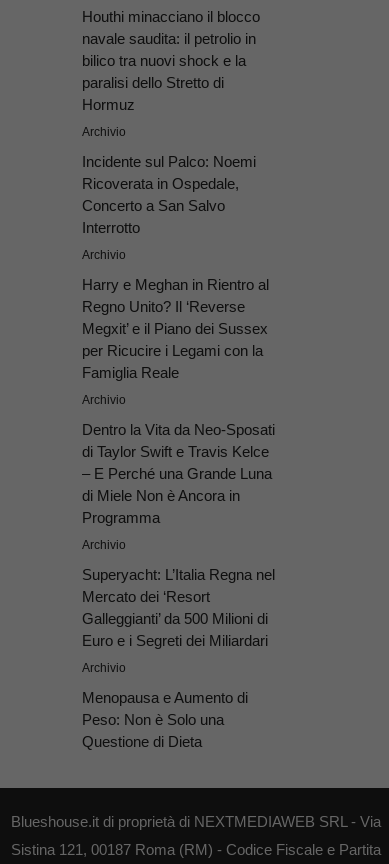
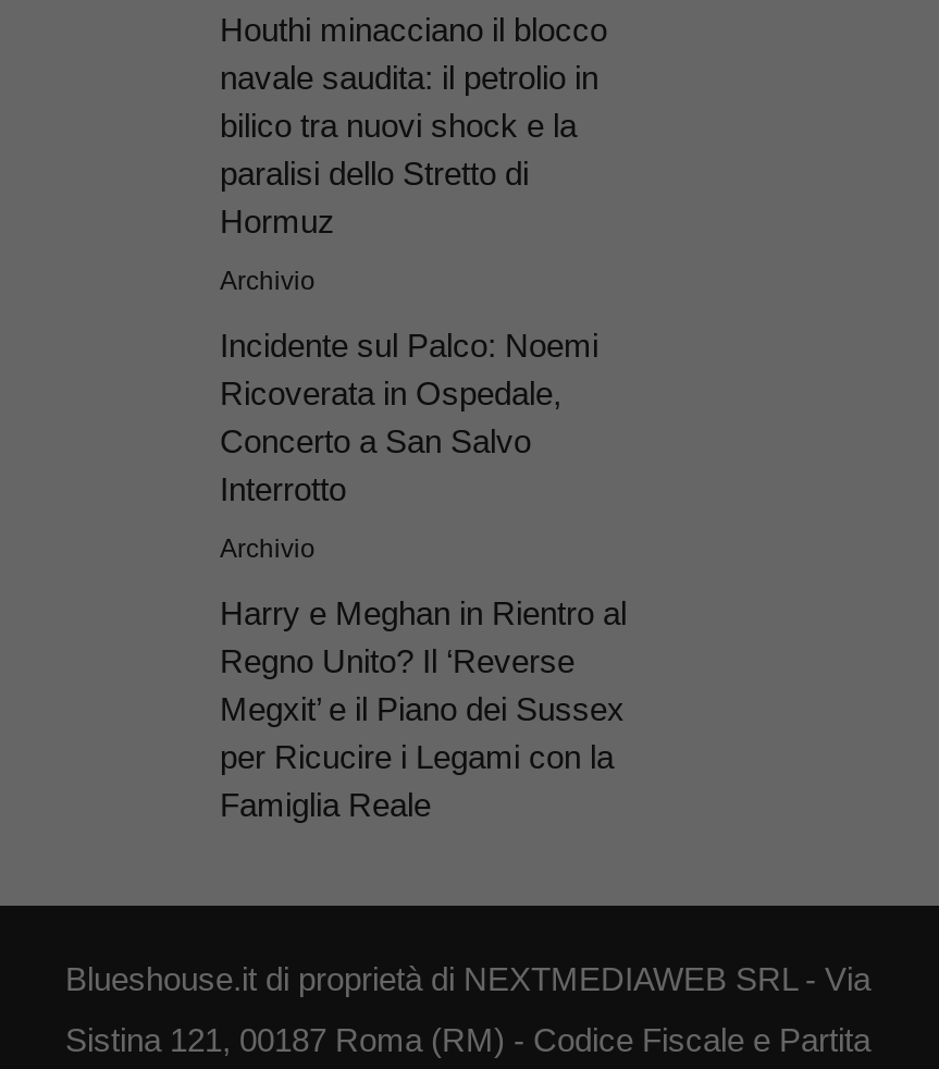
- Archivio
- Dentro la Vita da Neo-Sposati
- di Taylor Swift e Travis Kelce
- – E Perché una Grande Luna
- di Miele Non è Ancora in
- Programma
- Archivio
- Superyacht: L’Italia Regna nel
- Mercato dei ‘Resort
- Galleggianti’ da 500 Milioni di
- Euro e i Segreti dei Miliardari
- Archivio
- Menopausa e Aumento di
- Peso: Non è Solo una
- Questione di Dieta
